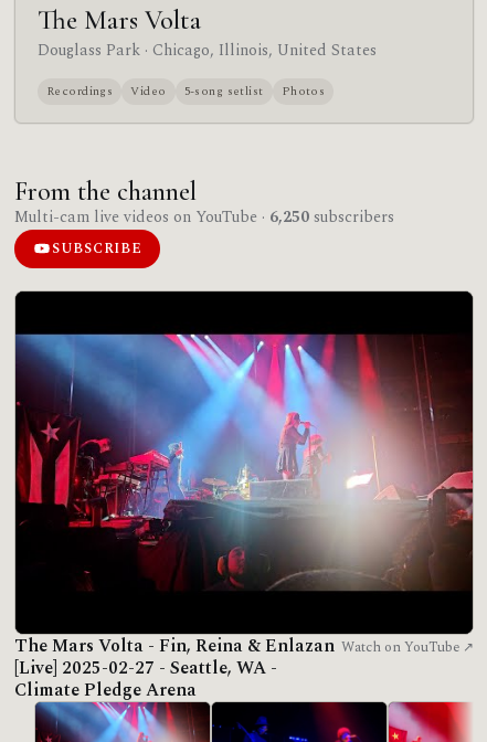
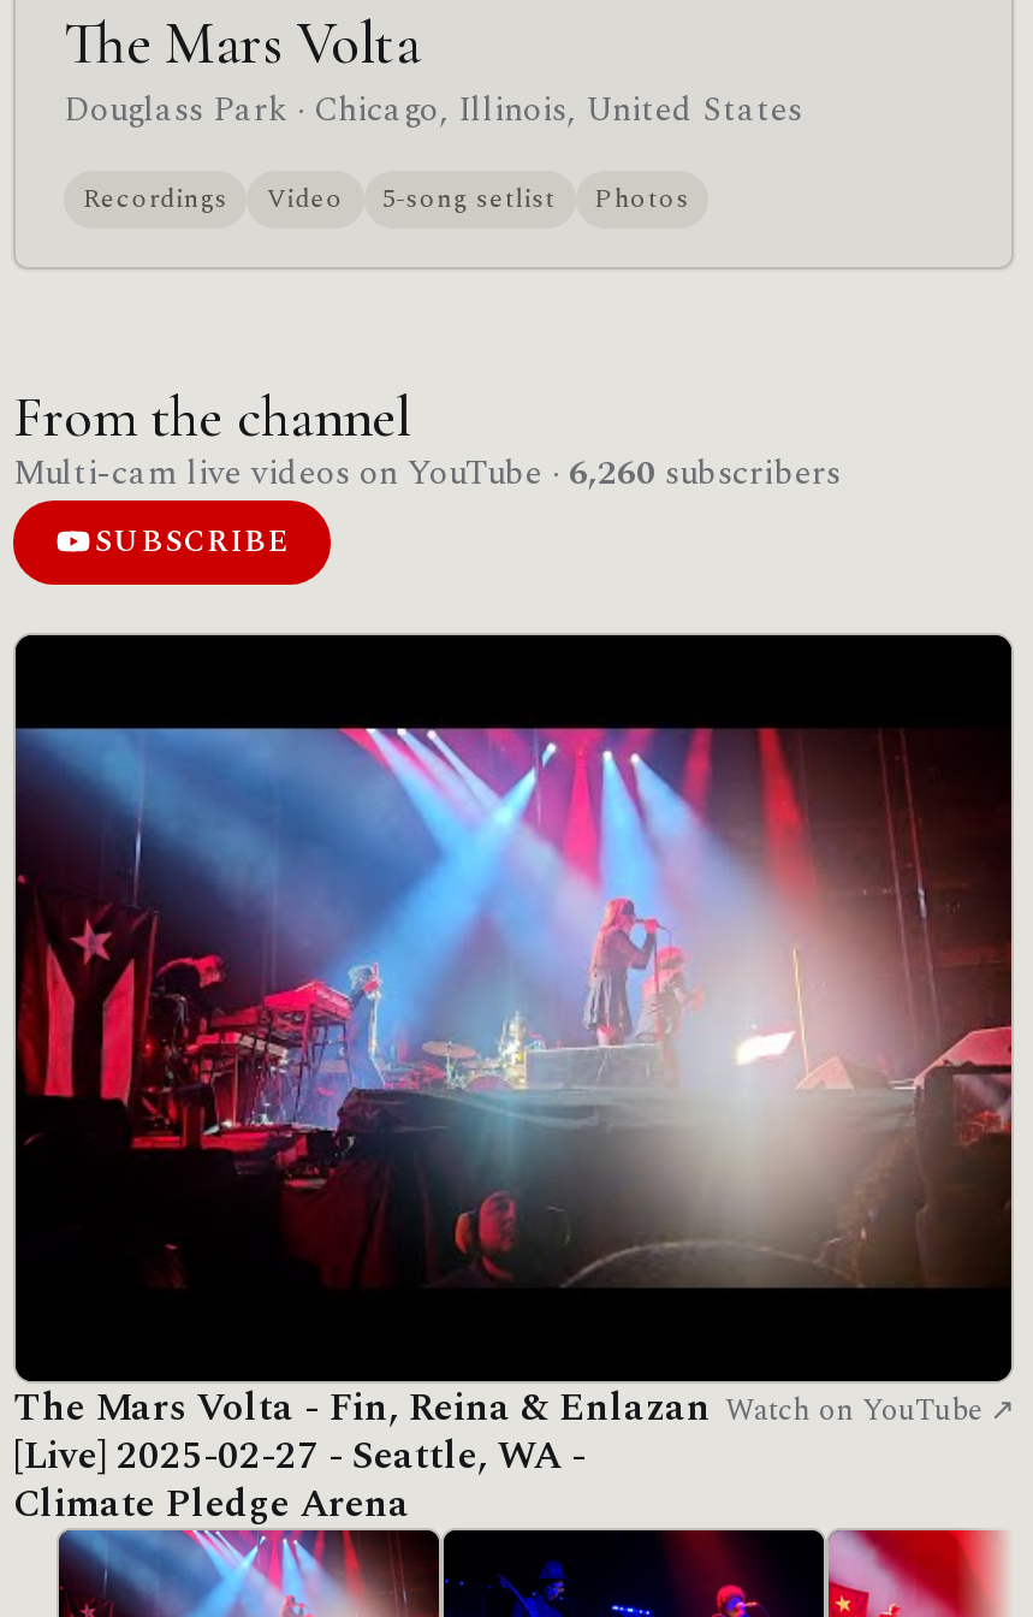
- Multi-cam live videos on YouTube · 6,250 subscribers
+ Multi-cam live videos on YouTube · 6,260 subscribers
